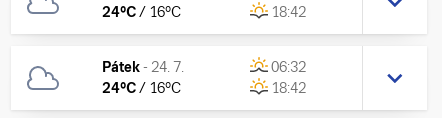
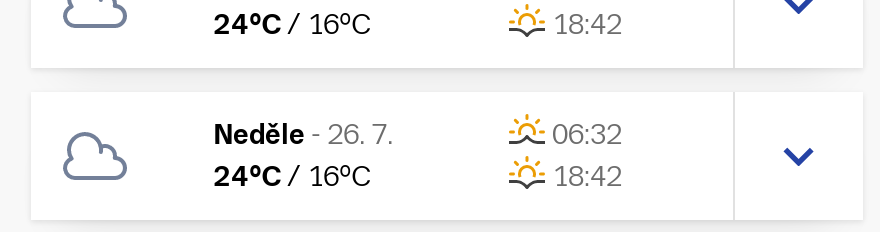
- Pátek - 24. 7.
+ Neděle - 26. 7.
